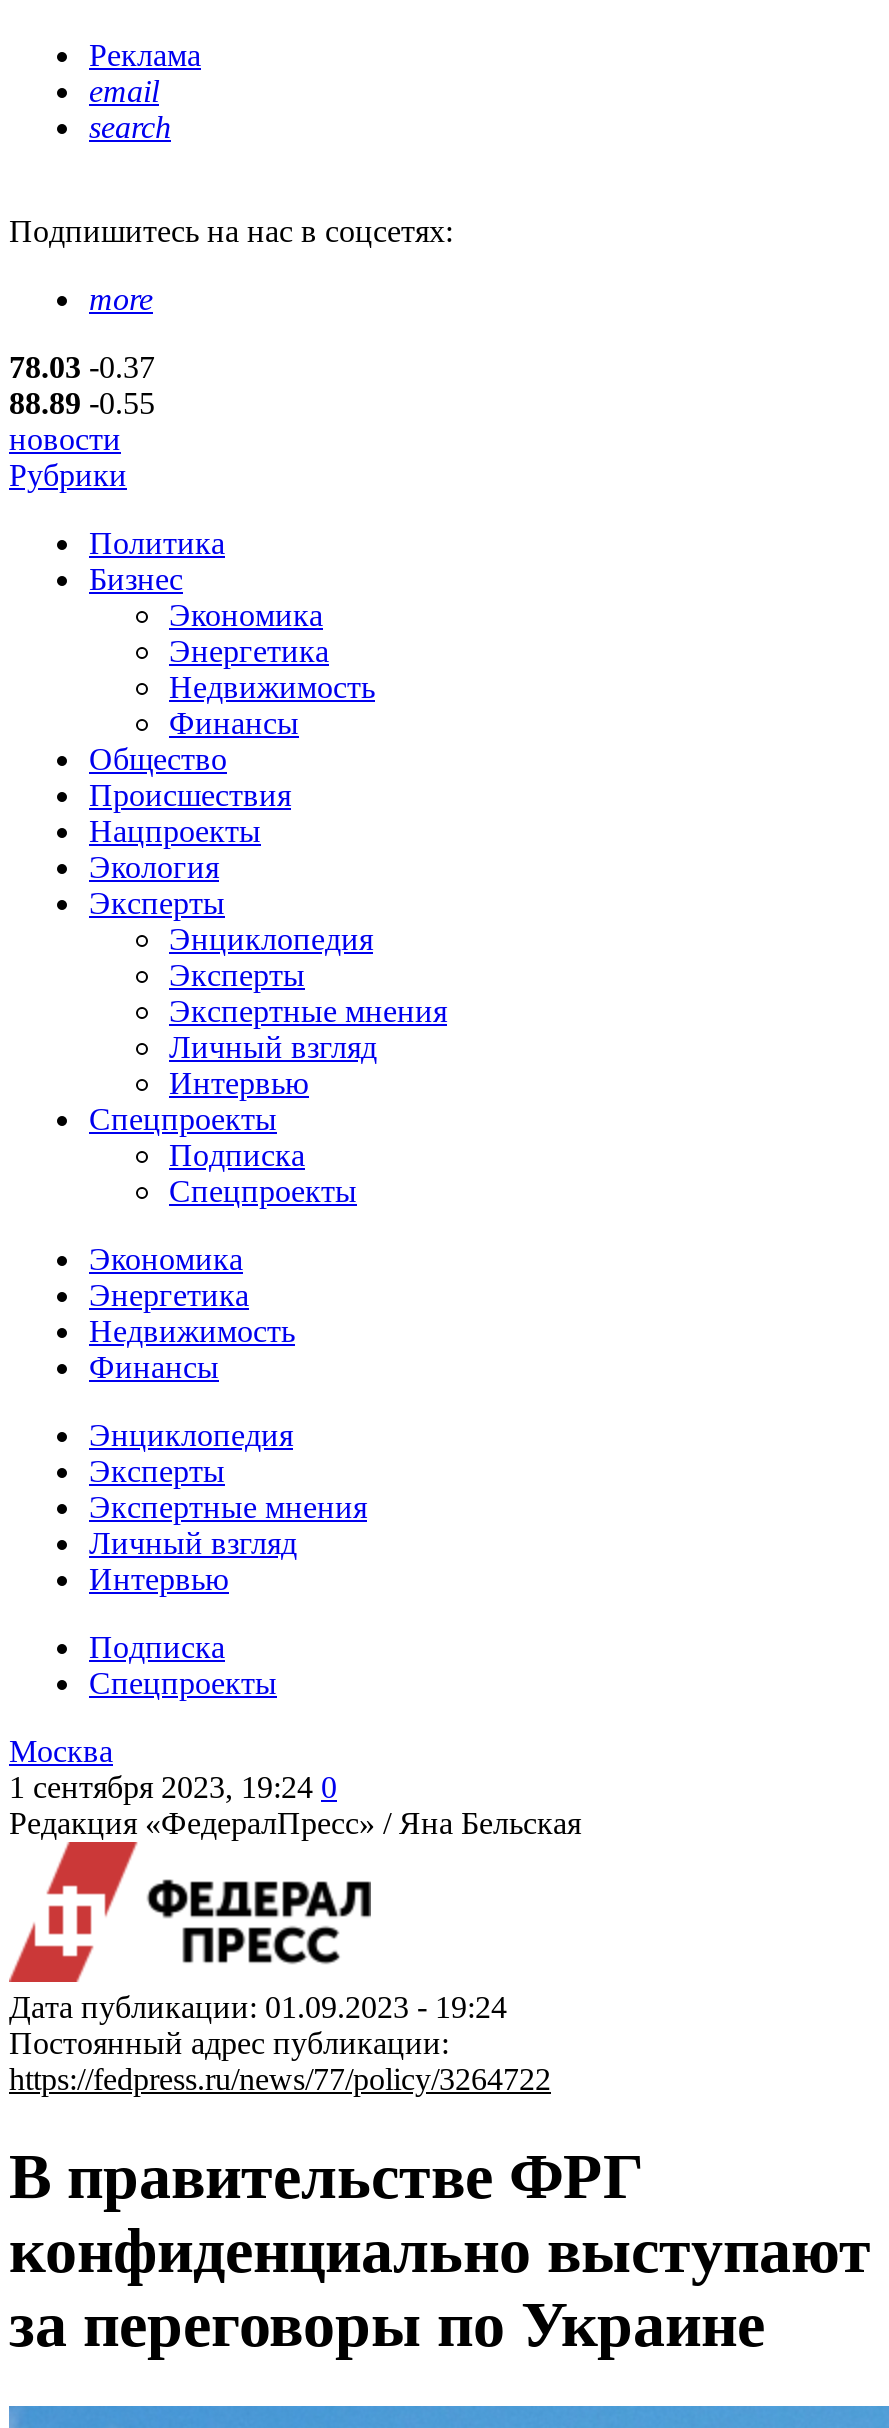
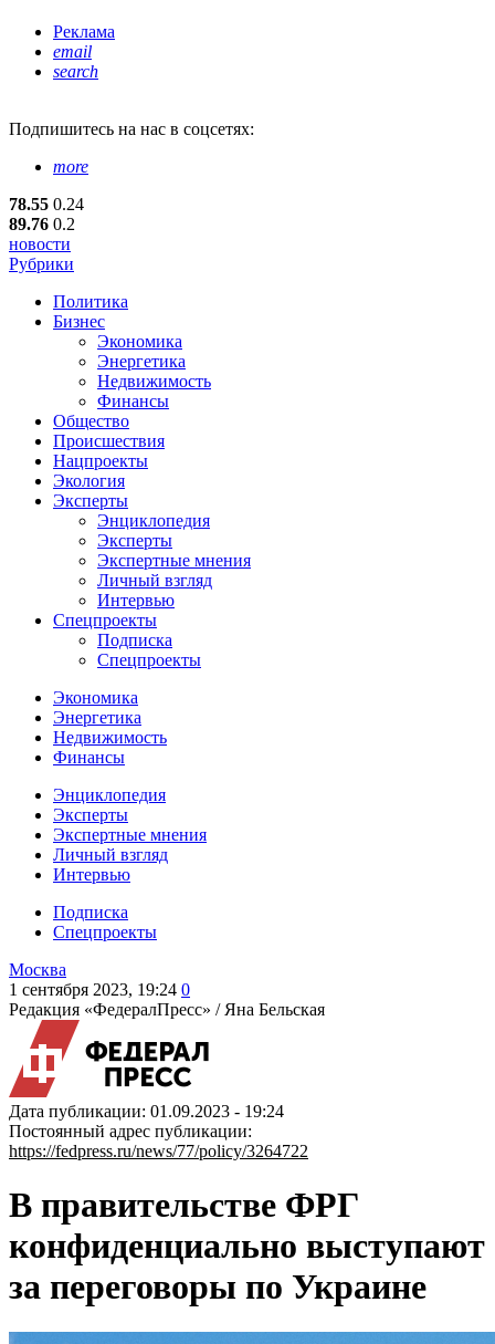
- 78.03 -0.37
+ 78.55 0.24

- 88.89 -0.55
+ 89.76 0.2
